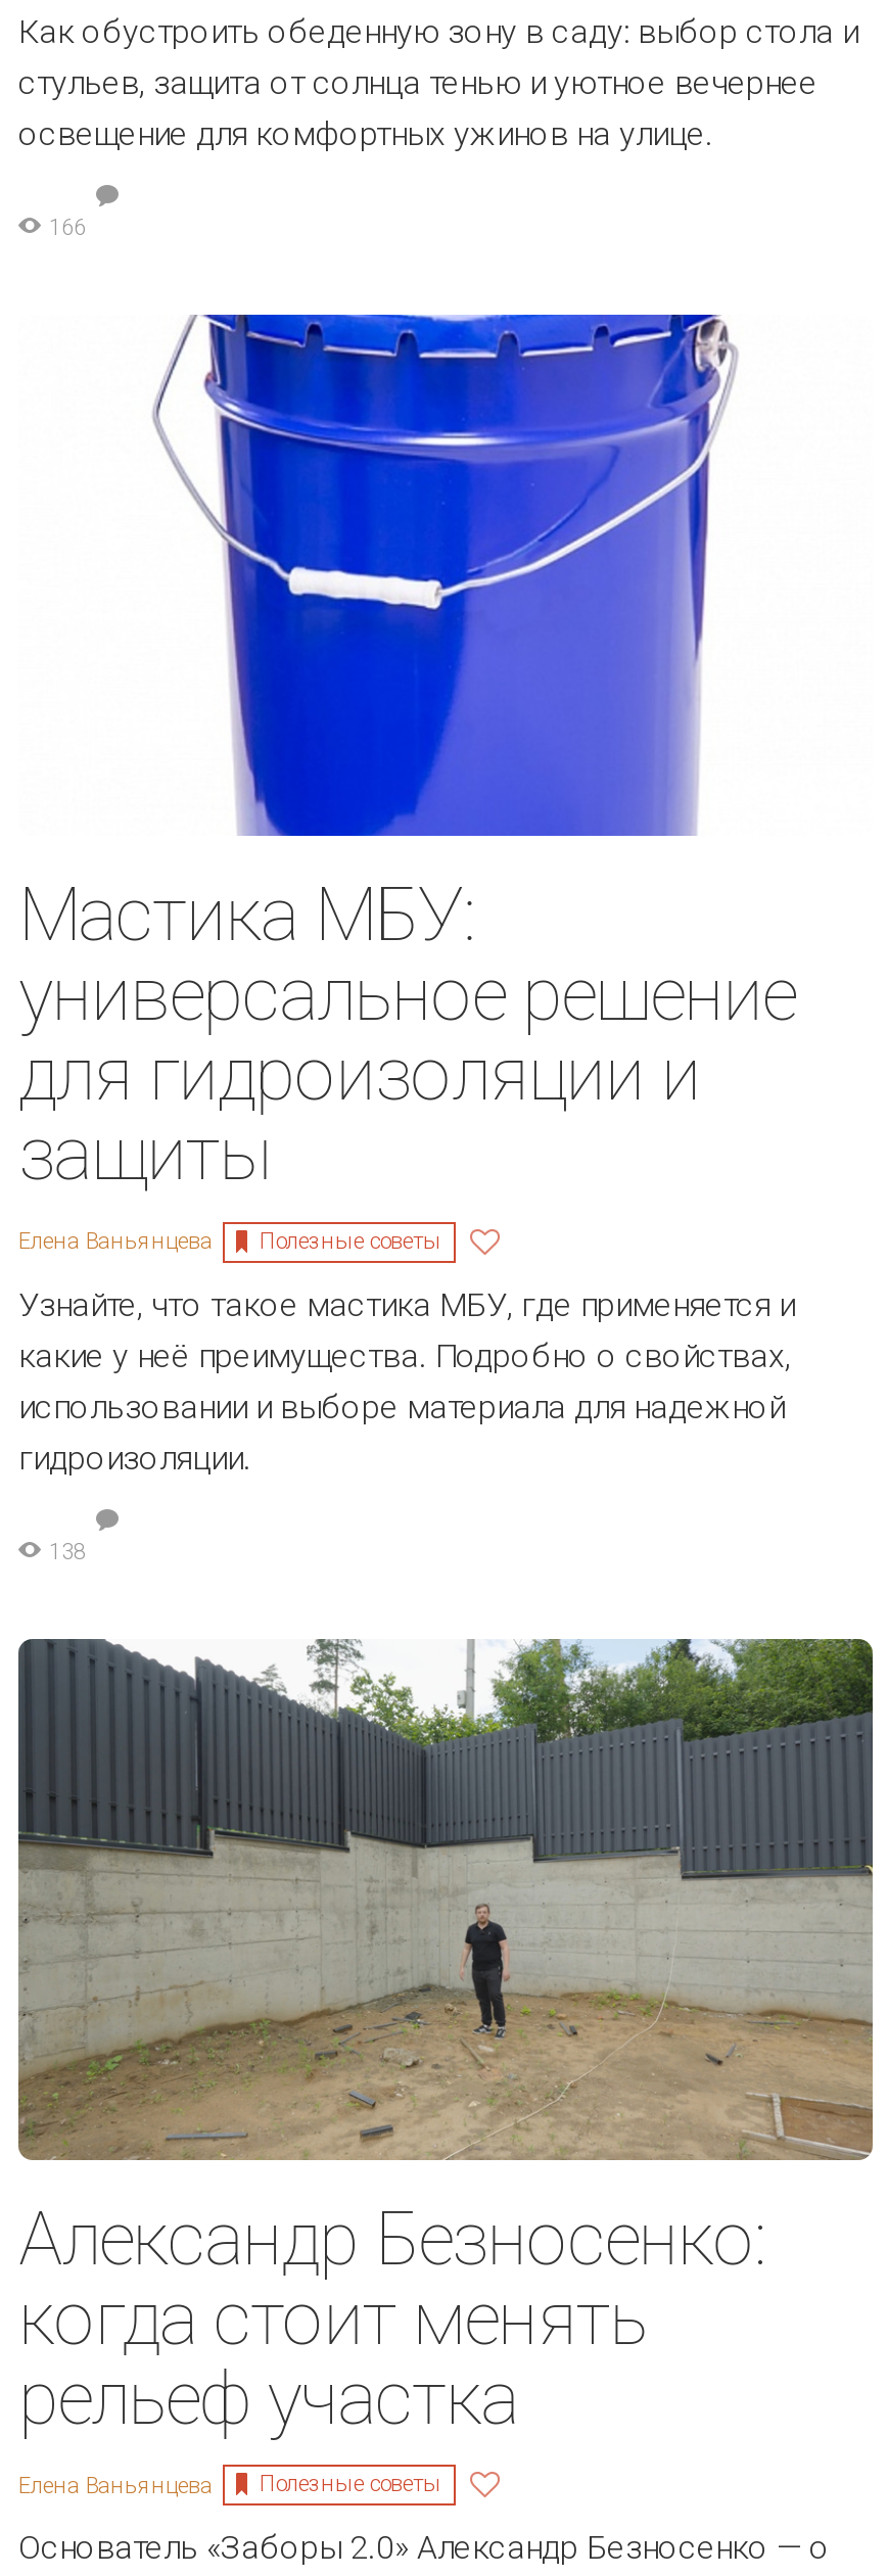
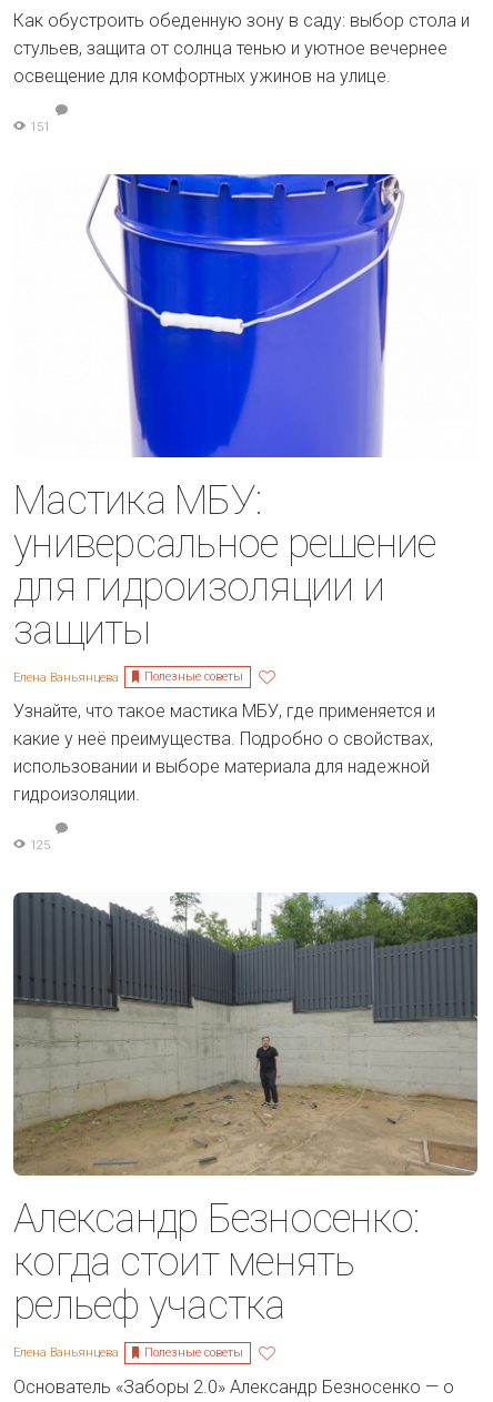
- 166
+ 151

- 138
+ 125
